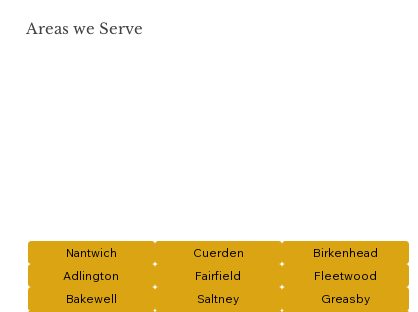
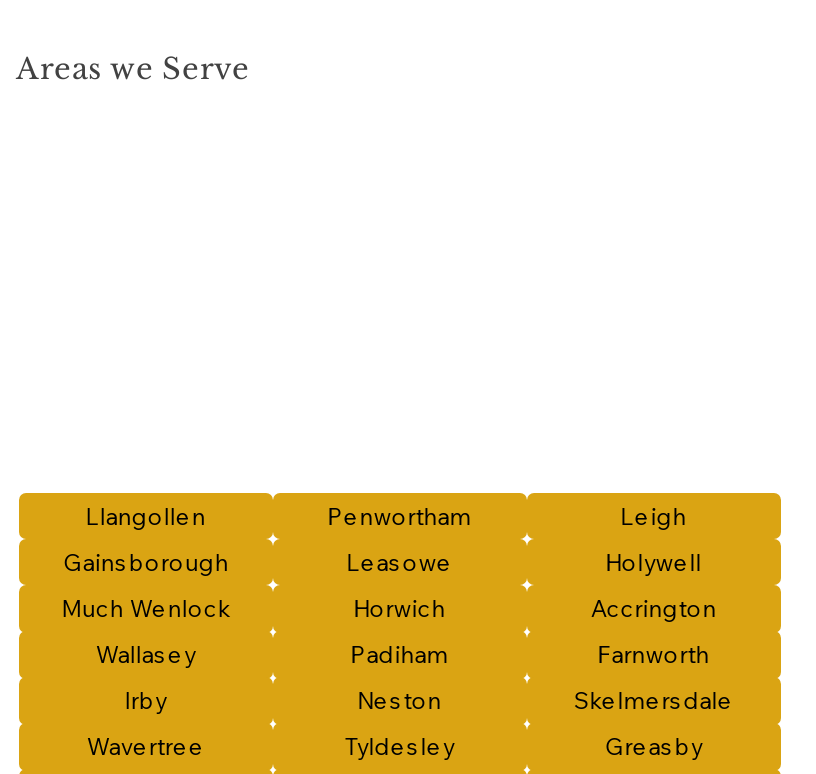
- Nantwich
- Cuerden
- Birkenhead
- Adlington
- Fairfield
- Fleetwood
- Bakewell
- Saltney
+ Llangollen
+ Penwortham
+ Leigh
+ Gainsborough
+ Leasowe
+ Holywell
+ Much Wenlock
+ Horwich
+ Accrington
+ Wallasey
+ Padiham
+ Farnworth
+ Irby
+ Neston
+ Skelmersdale
+ Wavertree
+ Tyldesley
